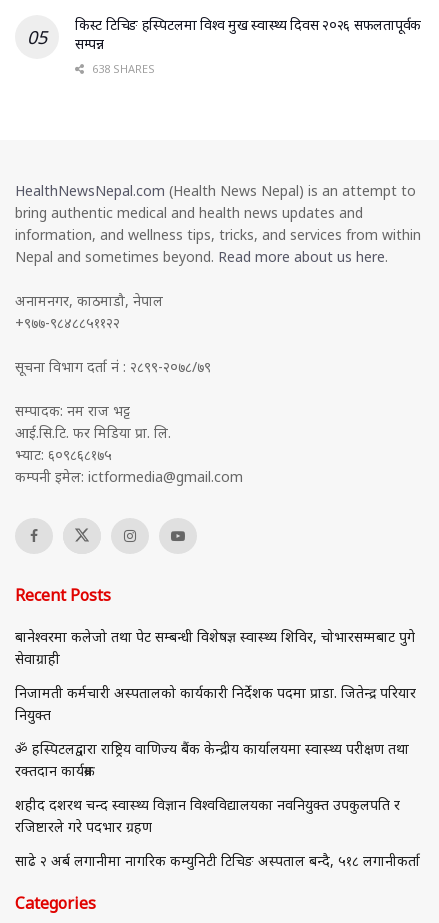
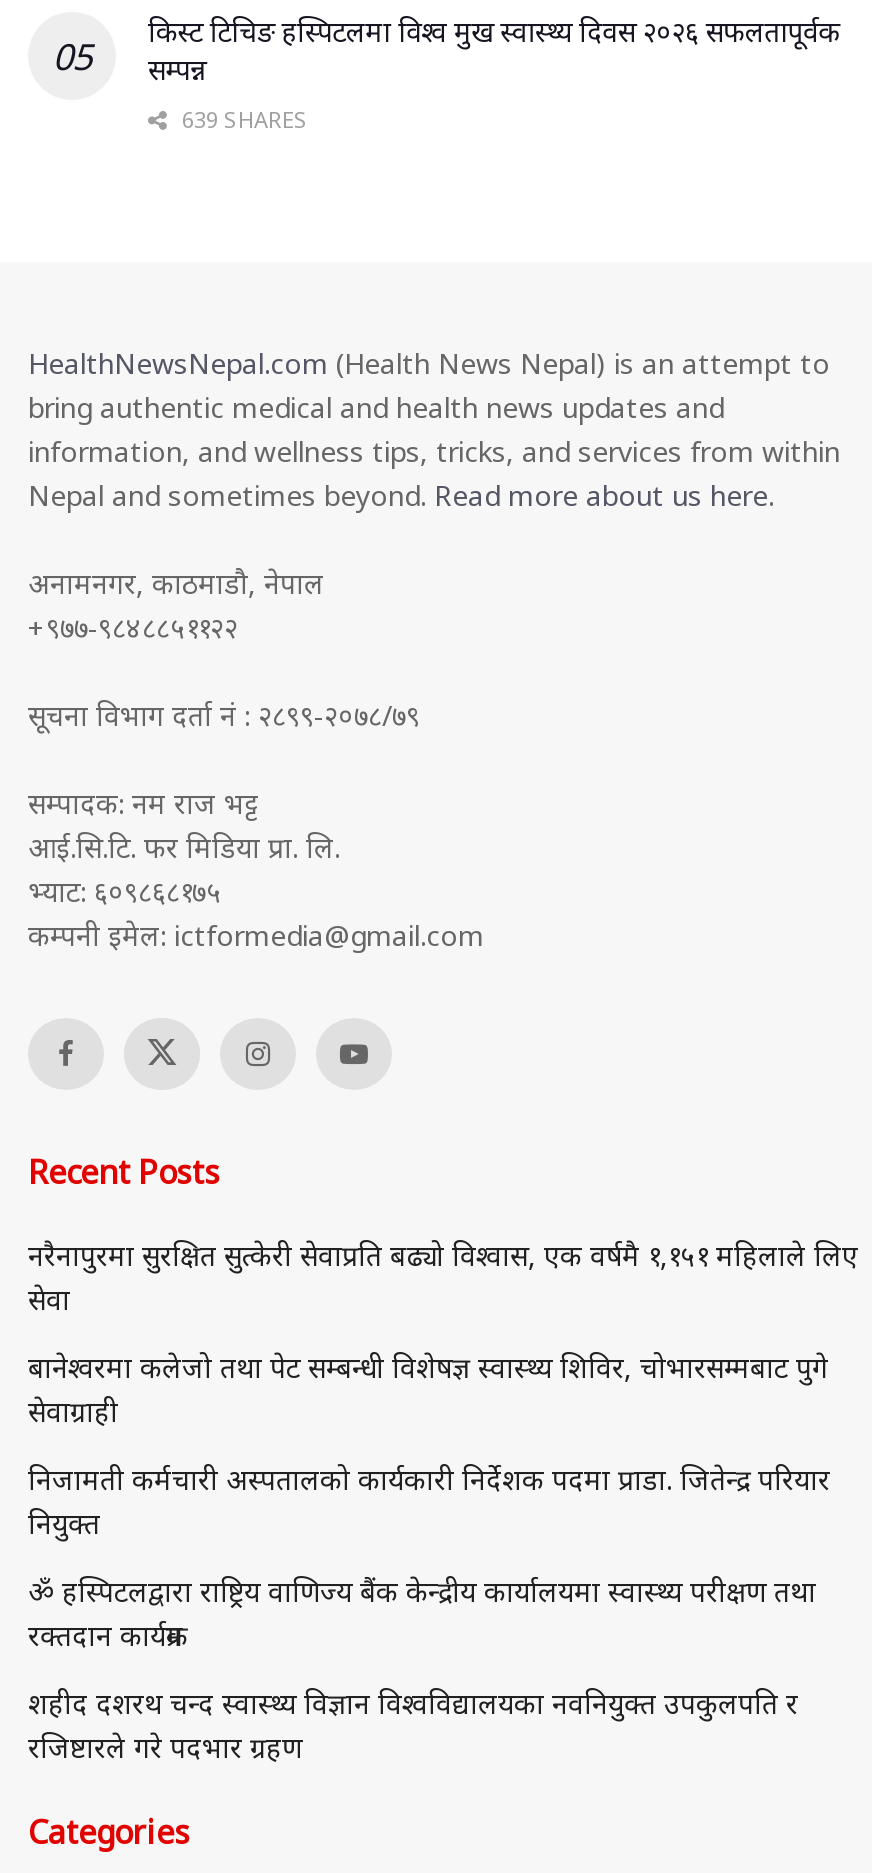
- 638 SHARES
+ 639 SHARES

+ नरैनापुरमा सुरक्षित सुत्केरी सेवाप्रति बढ्यो विश्वास, एक वर्षमै १,१५१ महिलाले लिए
+ सेवा

moved down: बानेश्वरमा कलेजो तथा पेट सम्बन्धी विशेषज्ञ स्वास्थ्य शिविर, चोभारसम्मबाट पुगे | सेवाग्राही | निजामती कर्मचारी अस्पतालको कार्यकारी निर्देशक पदमा प्राडा. जितेन्द्र परियार | नियुक्त | ॐ हस्पिटलद्वारा राष्ट्रिय वाणिज्य बैंक केन्द्रीय कार्यालयमा स्वास्थ्य परीक्षण तथा | रक्तदान कार्यक्रम | शहीद दशरथ चन्द स्वास्थ्य विज्ञान विश्वविद्यालयका नवनियुक्त उपकुलपति र | रजिष्टारले गरे पदभार ग्रहण

- साढे २ अर्ब लगानीमा नागरिक कम्युनिटी टिचिङ अस्पताल बन्दै, ५१८ लगानीकर्ता
